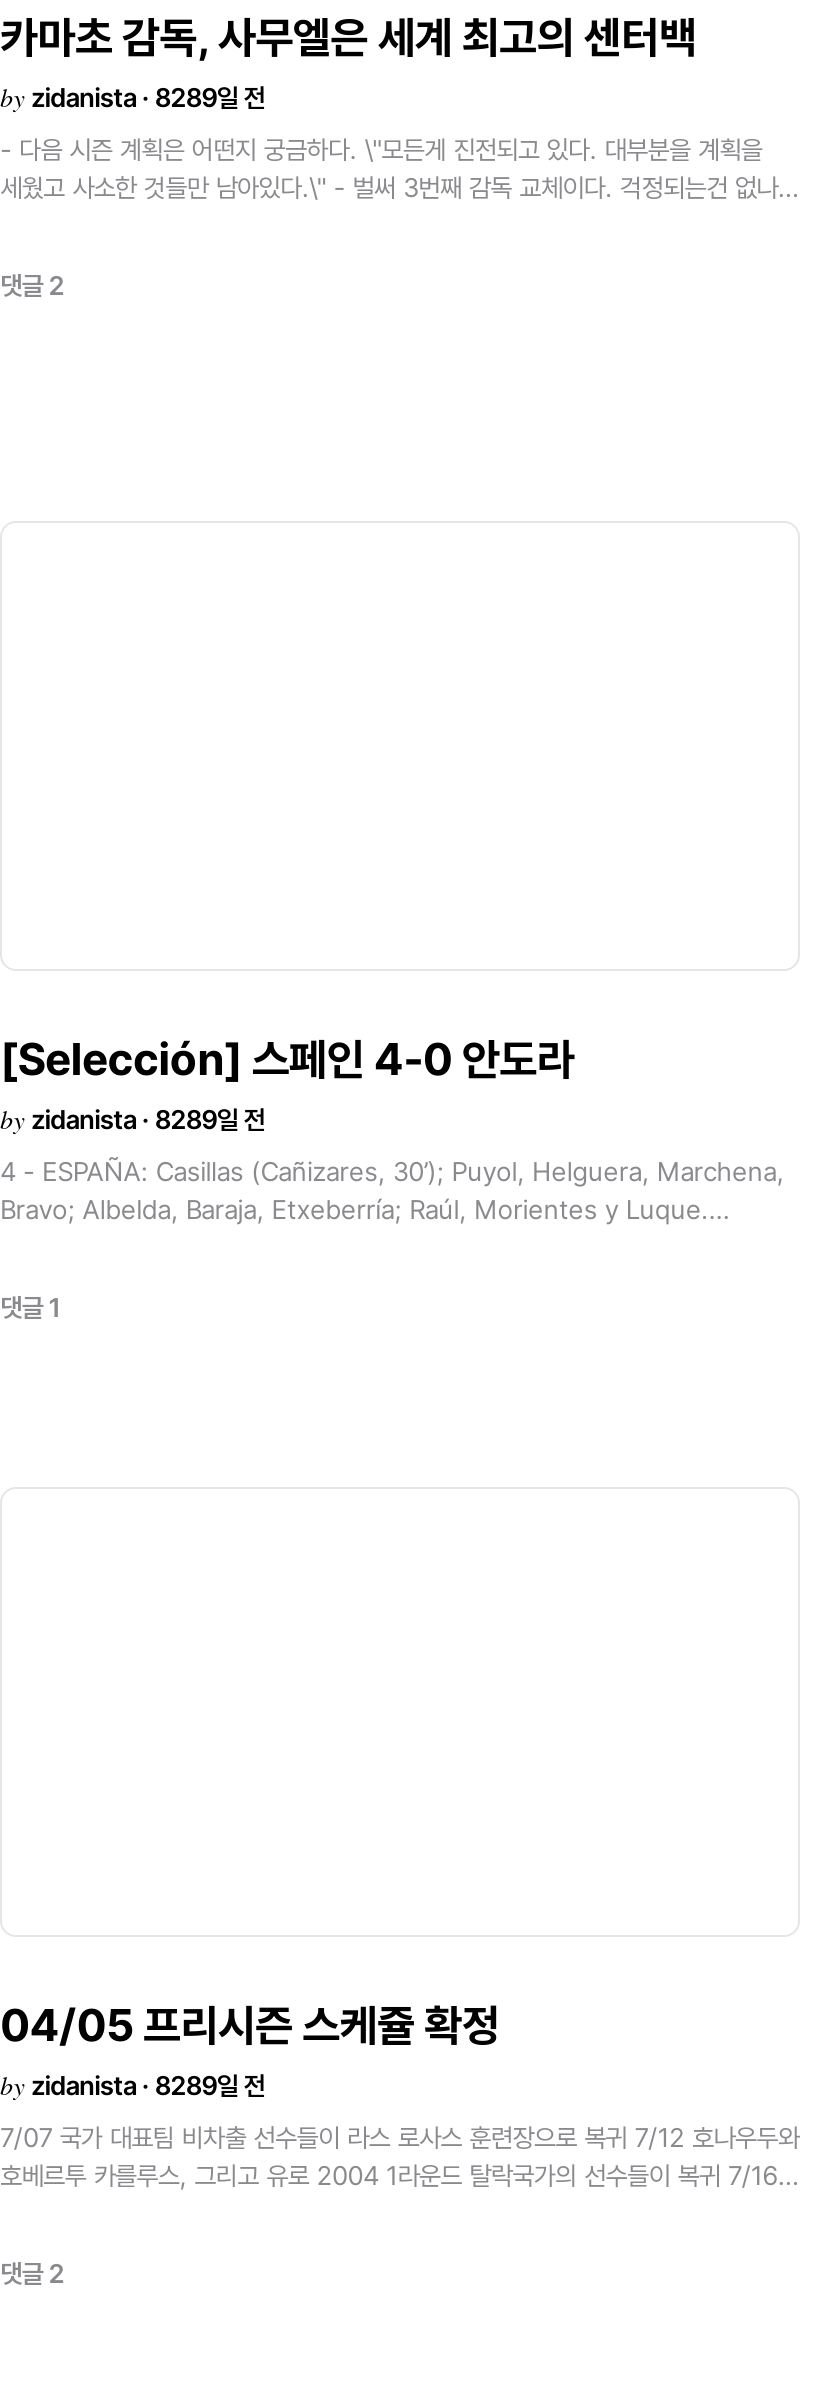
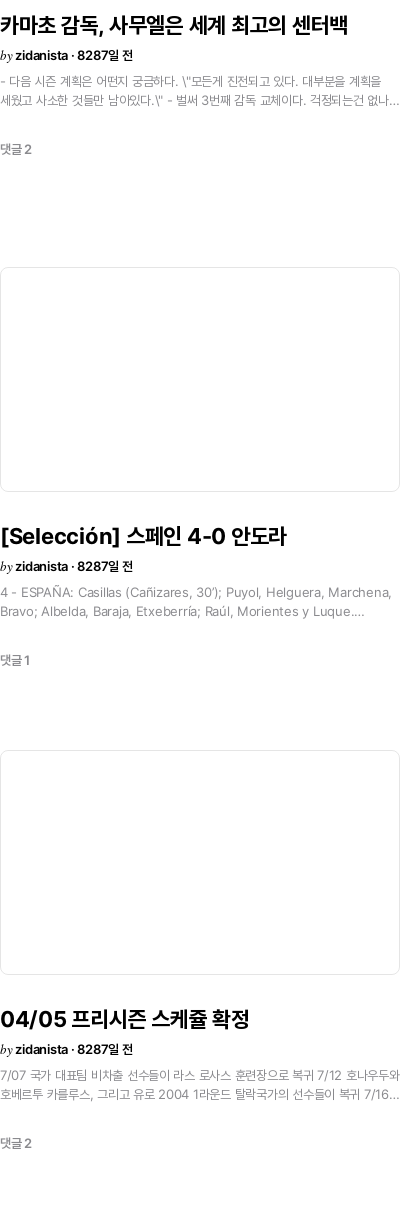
- by zidanista · 8289일 전
+ by zidanista · 8287일 전

- by zidanista · 8289일 전
+ by zidanista · 8287일 전

- by zidanista · 8289일 전
+ by zidanista · 8287일 전
